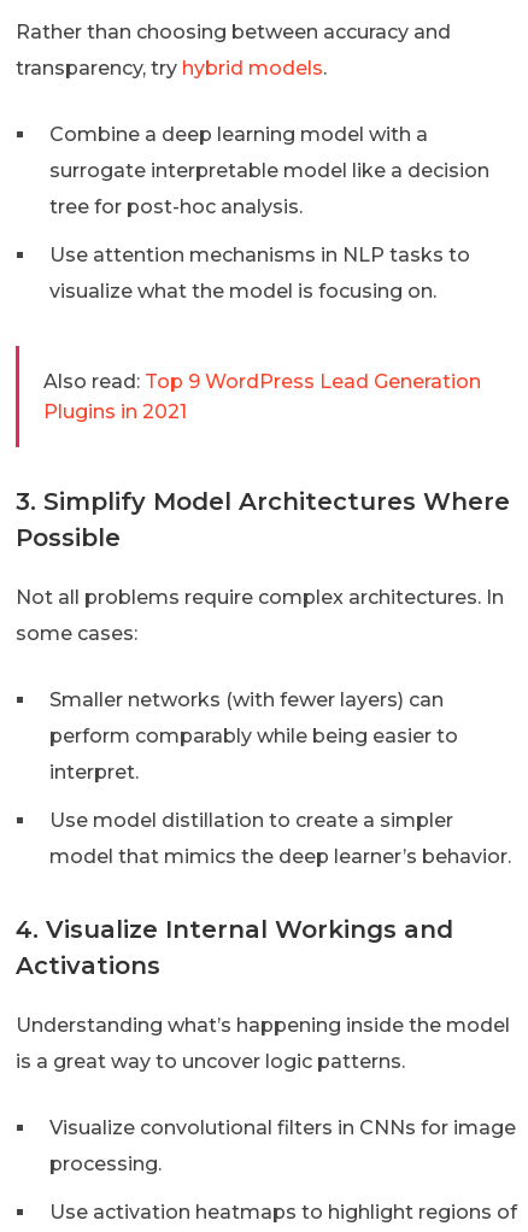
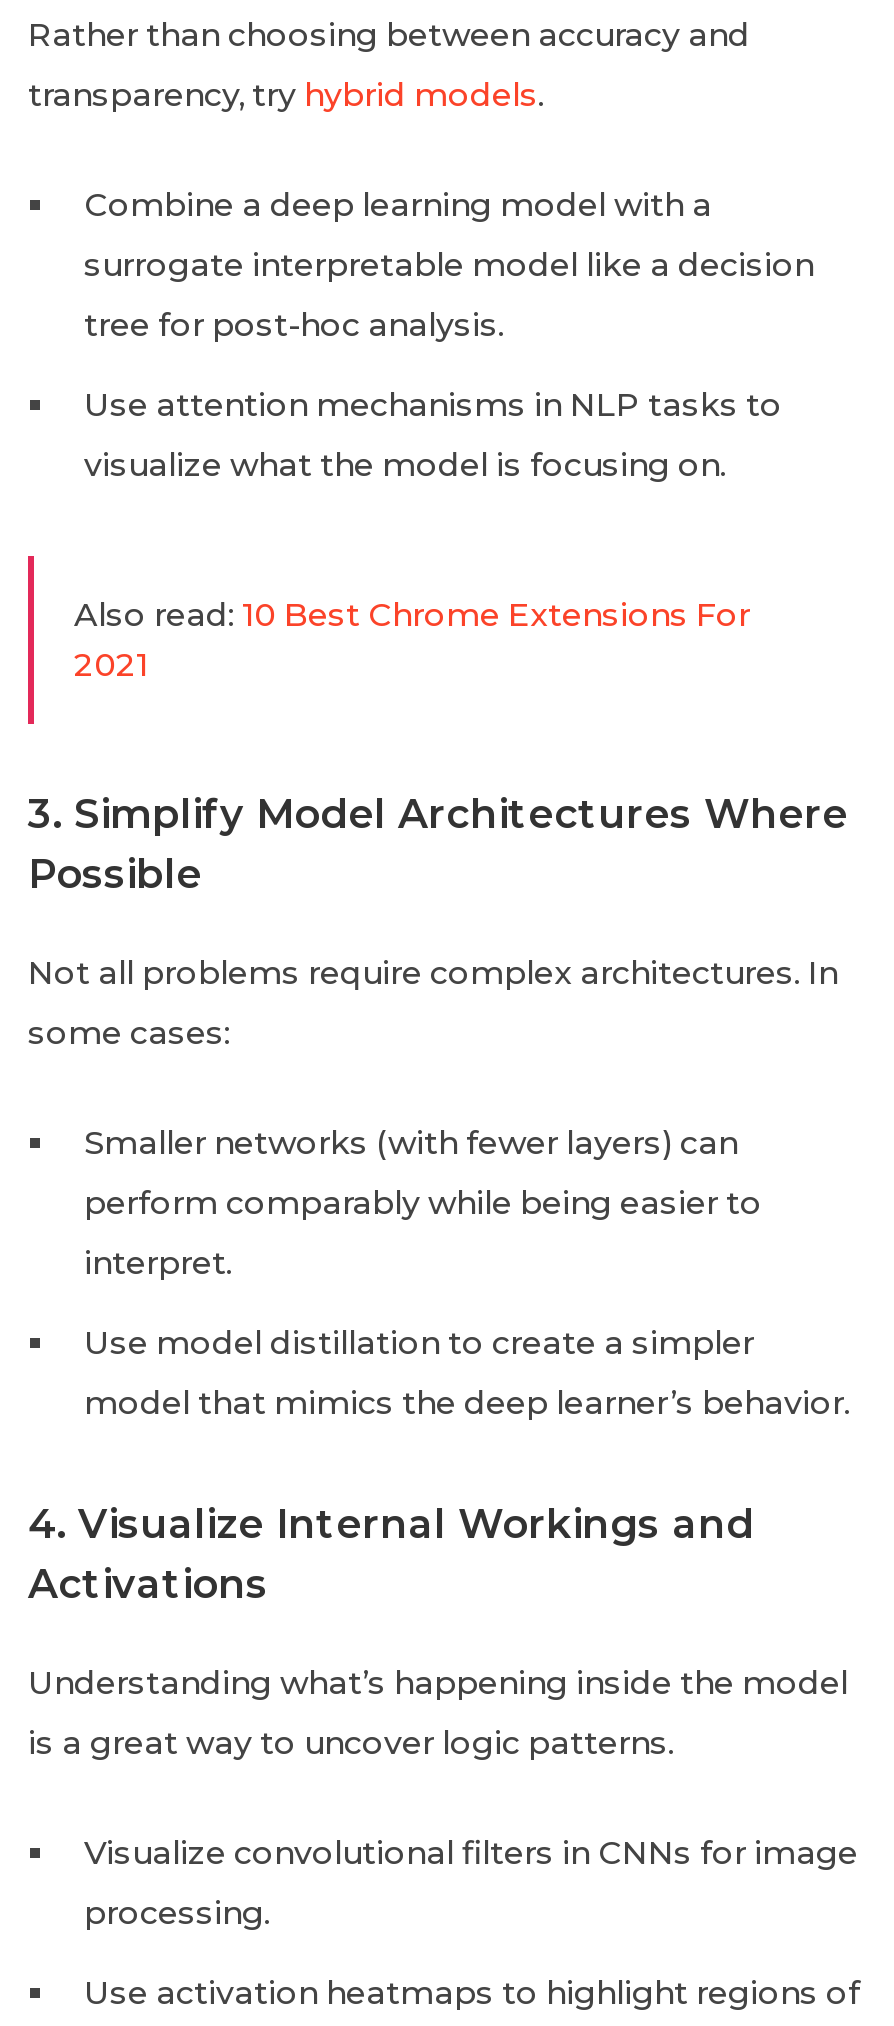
- Also read: Top 9 WordPress Lead Generation
- Plugins in 2021
+ Also read: 10 Best Chrome Extensions For
+ 2021
